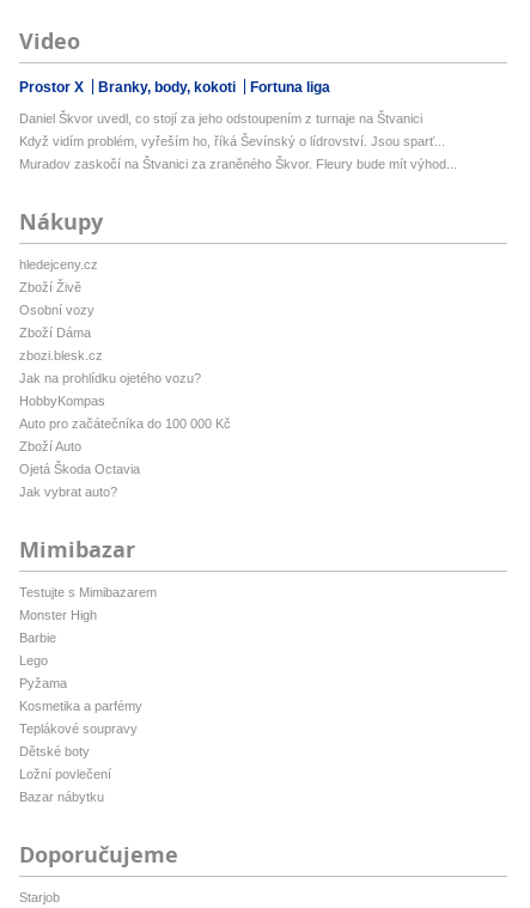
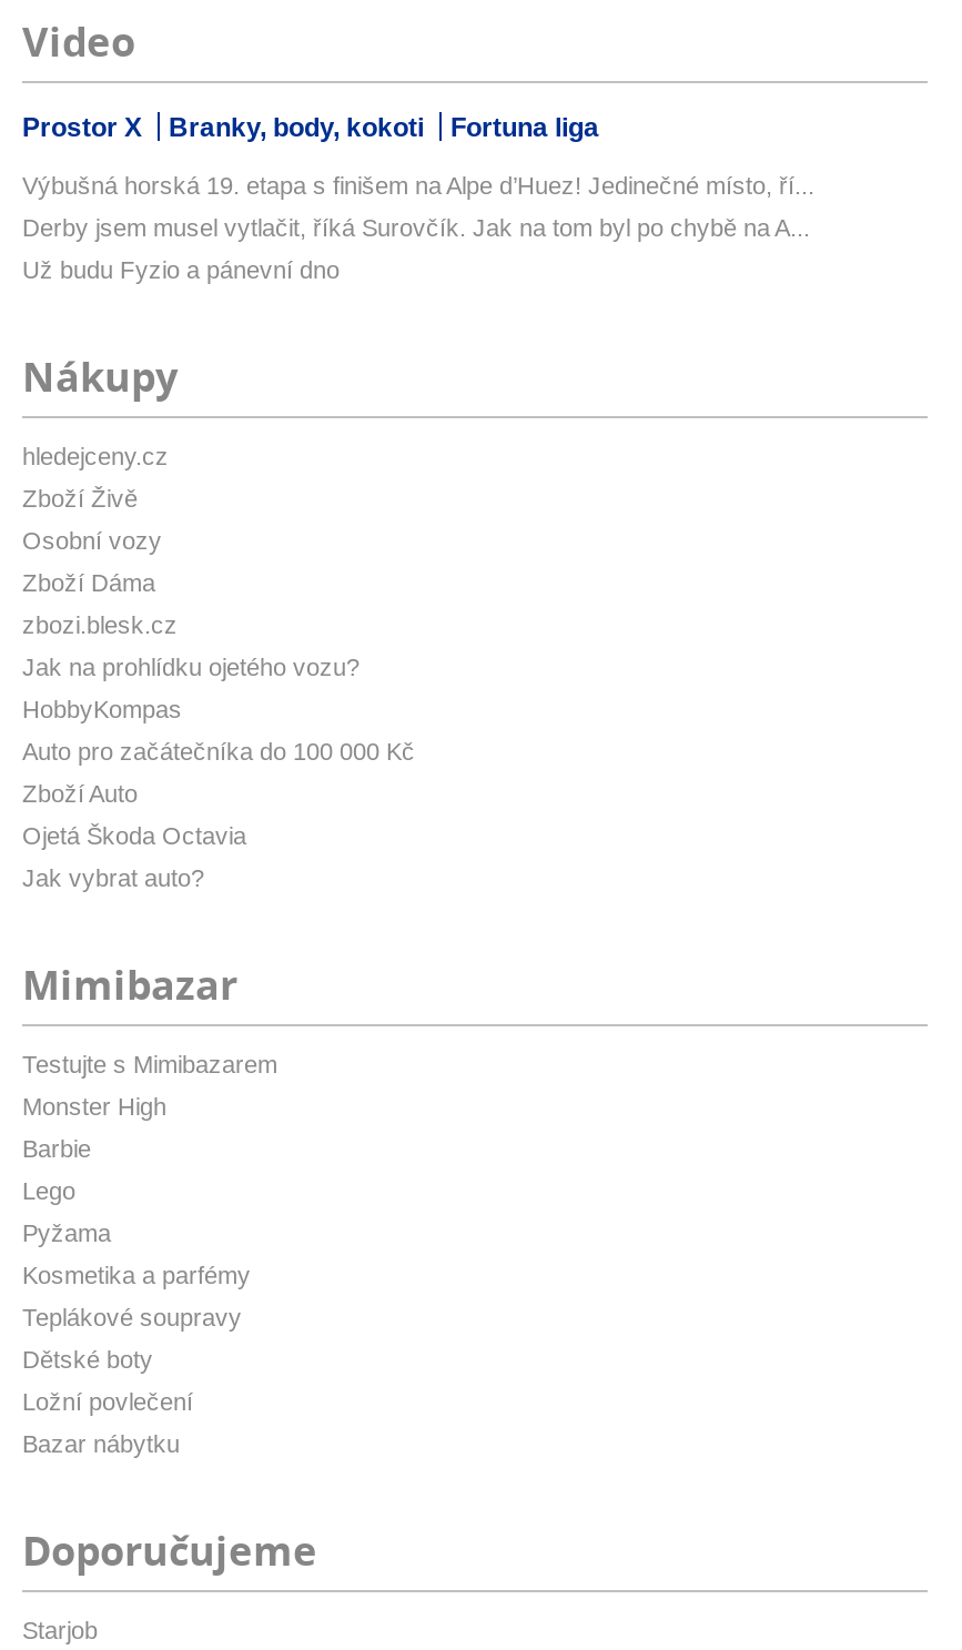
- Daniel Škvor uvedl, co stojí za jeho odstoupením z turnaje na Štvanici
+ Výbušná horská 19. etapa s finišem na Alpe d’Huez! Jedinečné místo, ří...

- Když vidím problém, vyřeším ho, říká Ševínský o lídrovství. Jsou sparť...
+ Derby jsem musel vytlačit, říká Surovčík. Jak na tom byl po chybě na A...

- Muradov zaskočí na Štvanici za zraněného Škvor. Fleury bude mít výhod...
+ Už budu Fyzio a pánevní dno
